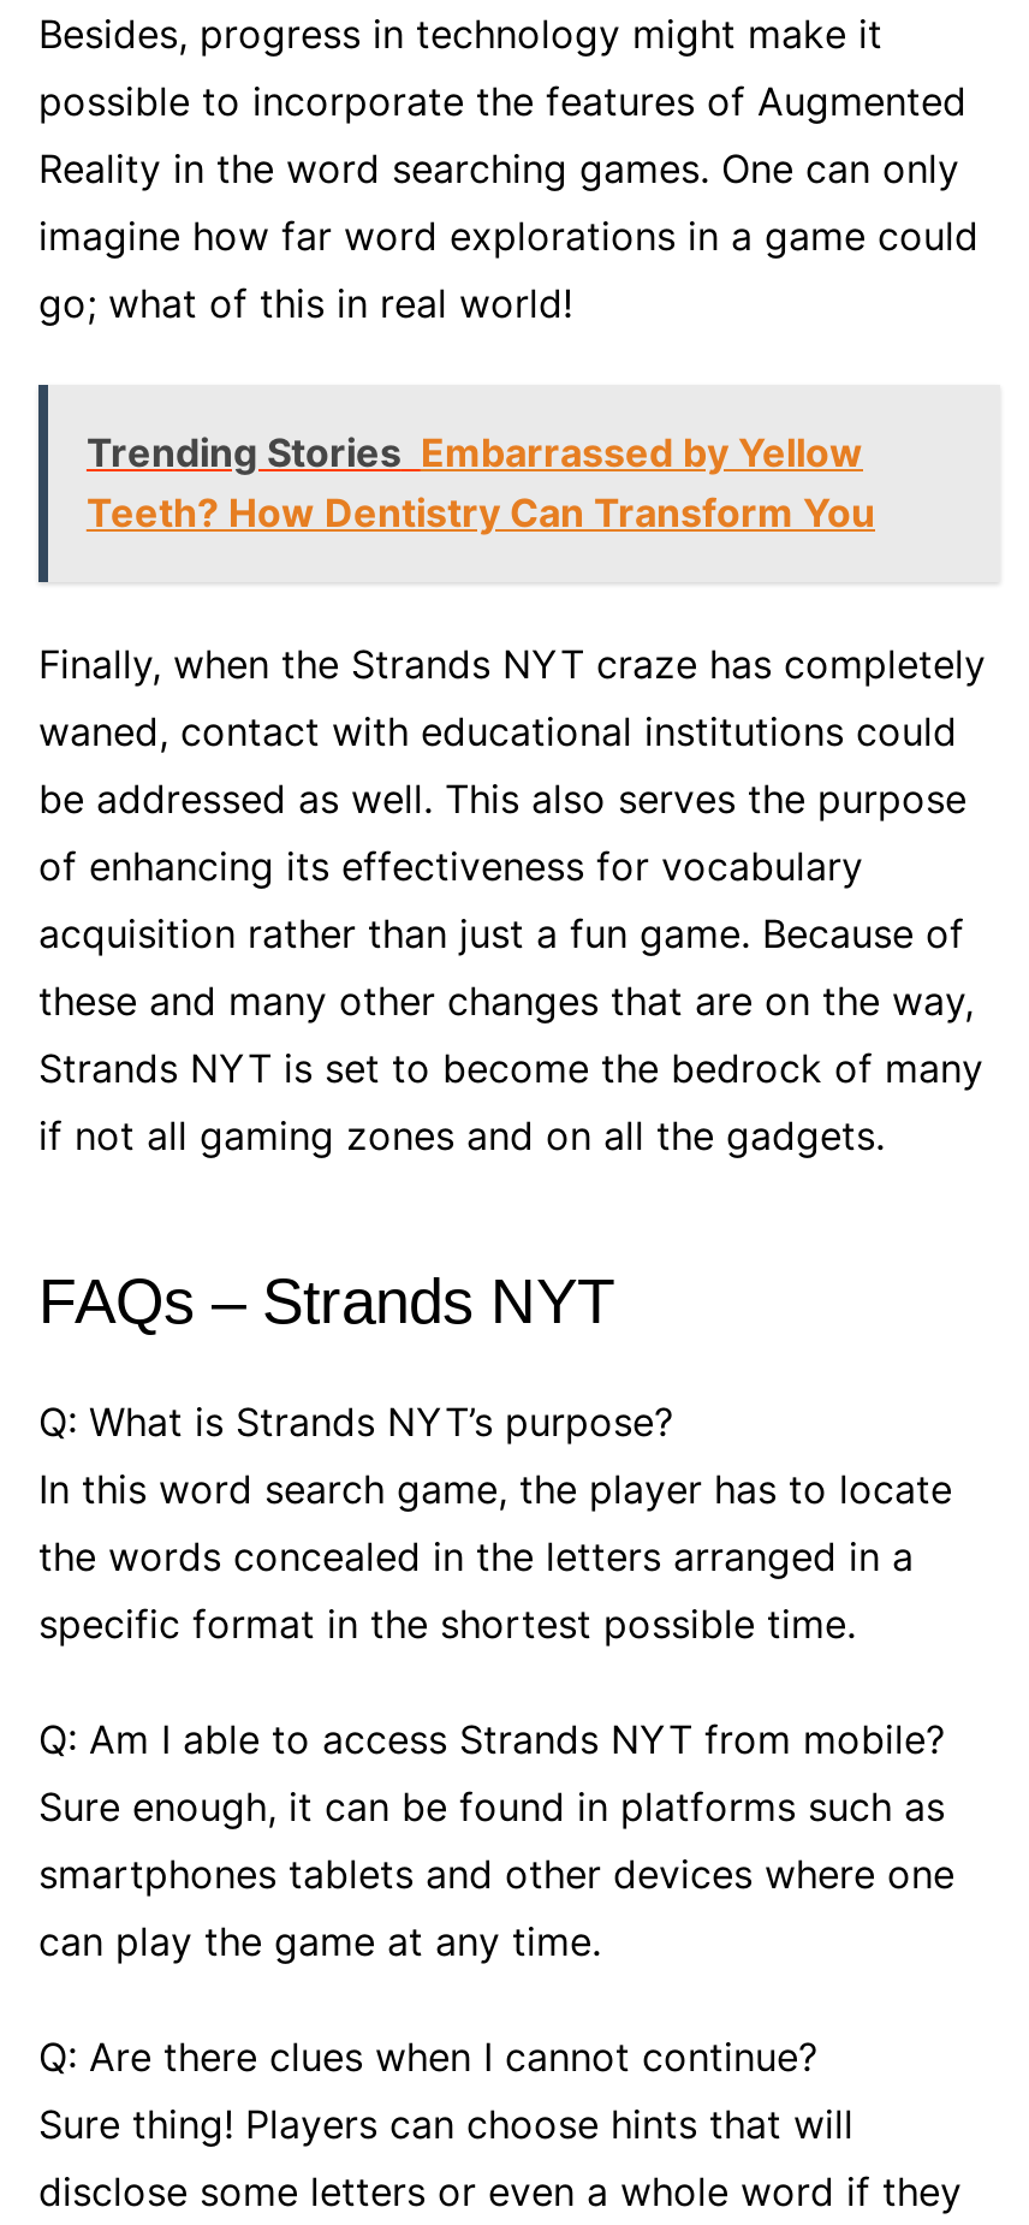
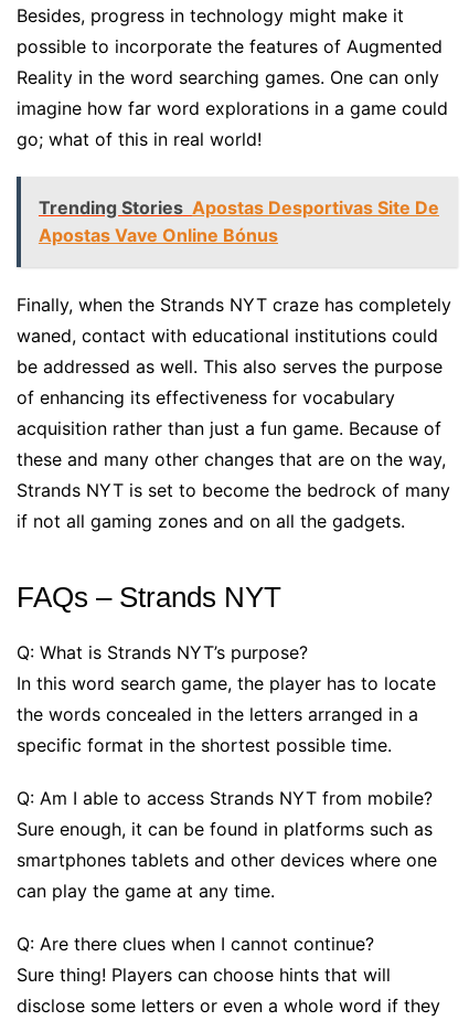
- Trending Stories Embarrassed by Yellow
- Teeth? How Dentistry Can Transform You
+ Trending Stories Apostas Desportivas Site De
+ Apostas Vave Online Bónus
